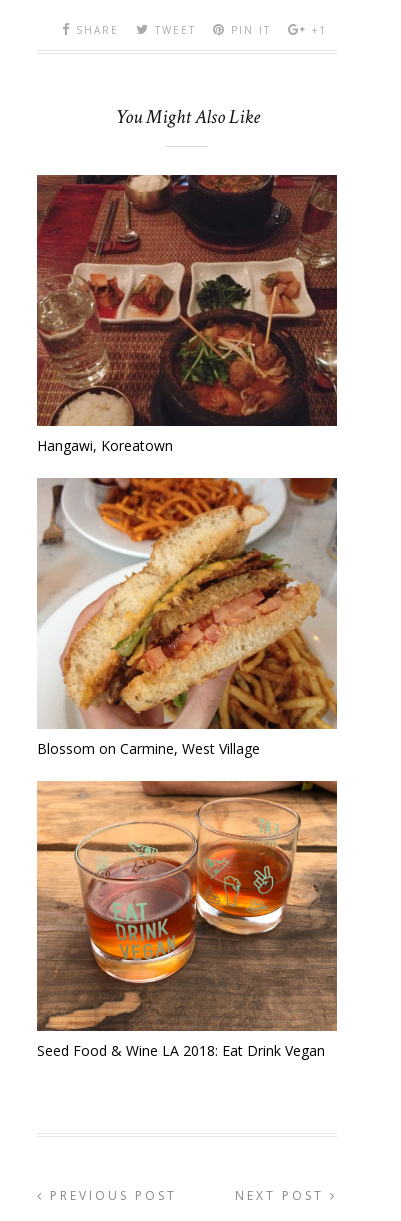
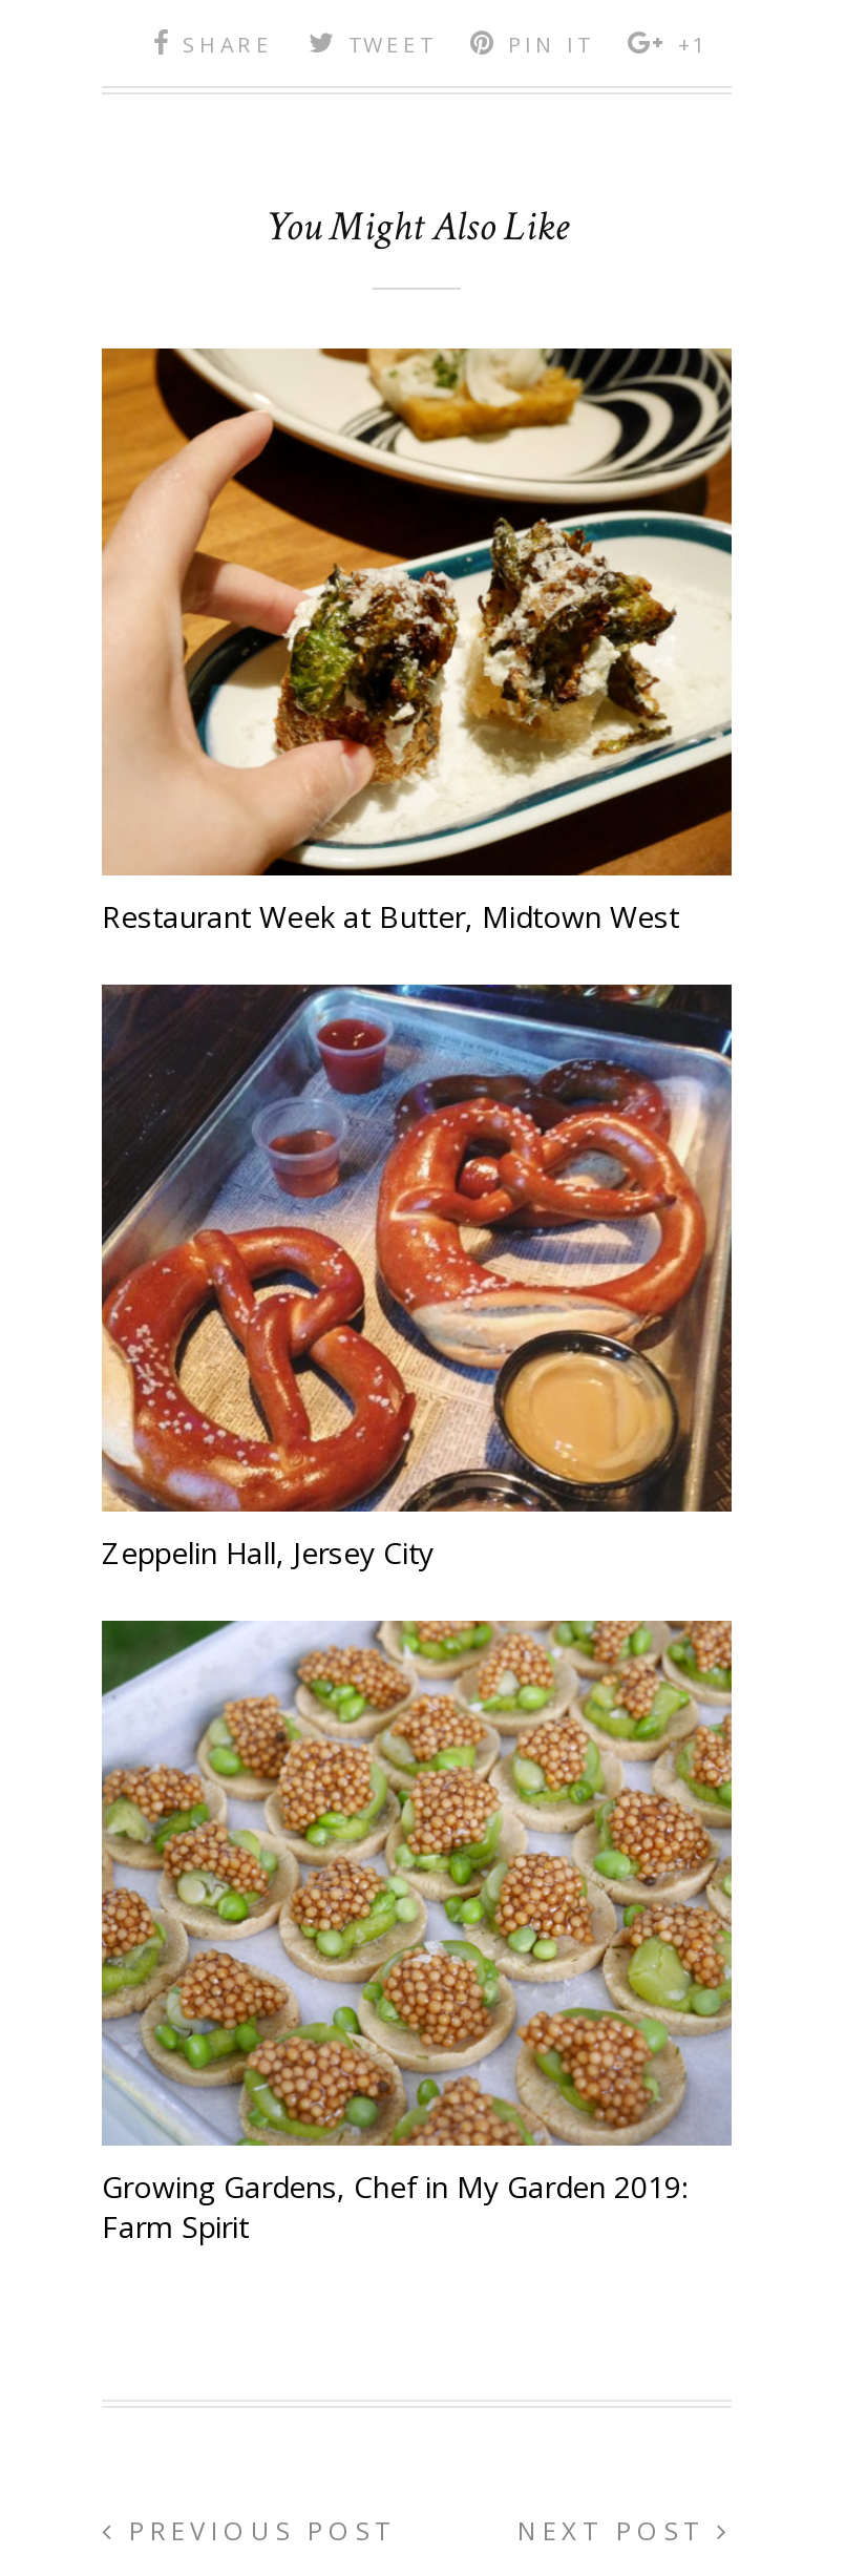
- [image]
- Hangawi, Koreatown
+ [image]
+ Restaurant Week at Butter, Midtown West

- [image]
- Blossom on Carmine, West Village
+ [image]
+ Zeppelin Hall, Jersey City

- [image]
- Seed Food & Wine LA 2018: Eat Drink Vegan
+ [image]
+ Growing Gardens, Chef in My Garden 2019:
+ Farm Spirit
